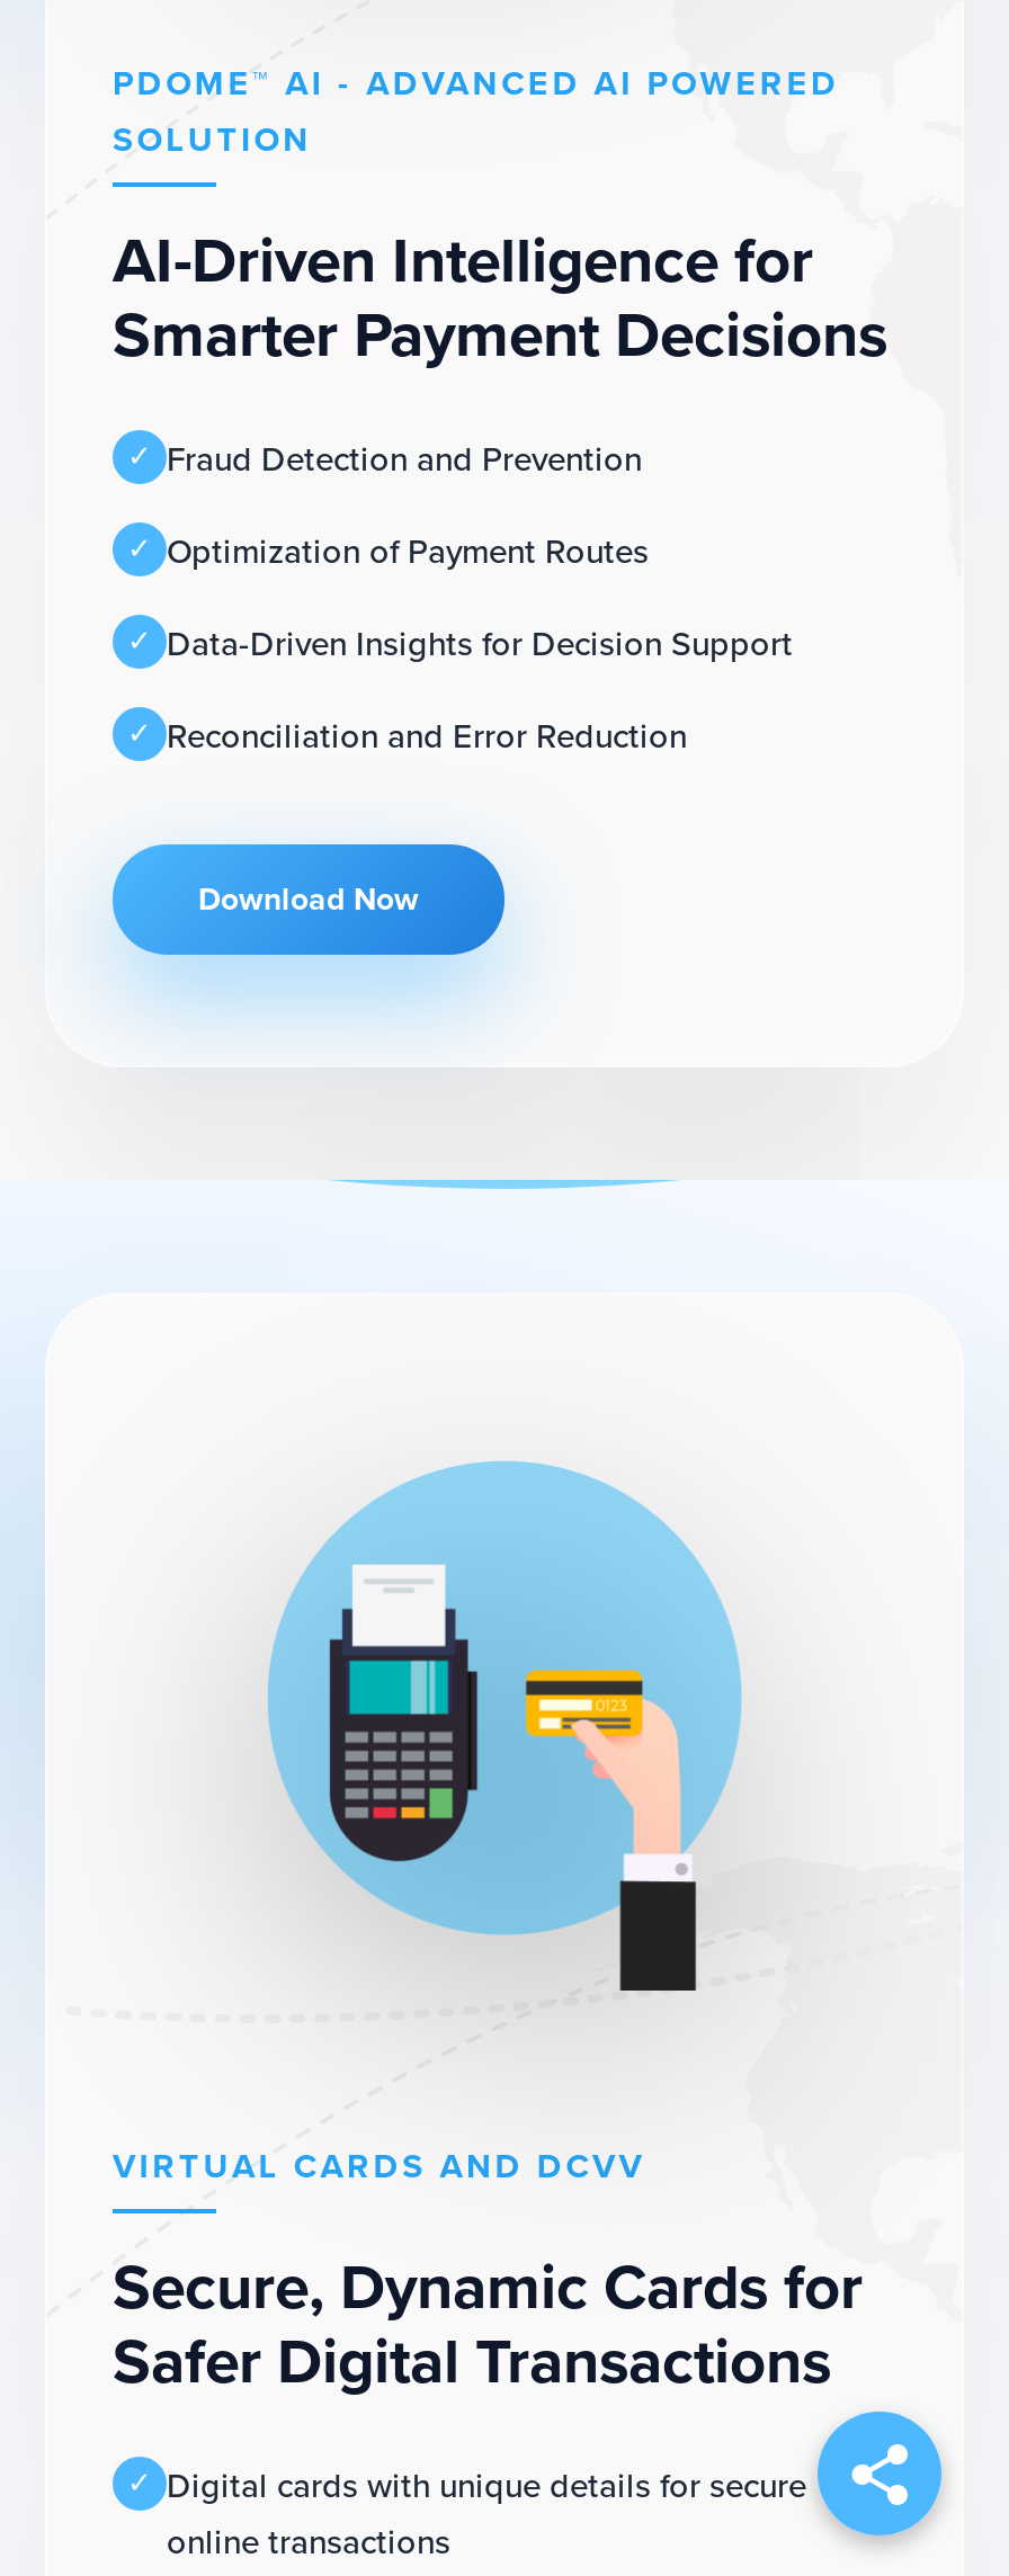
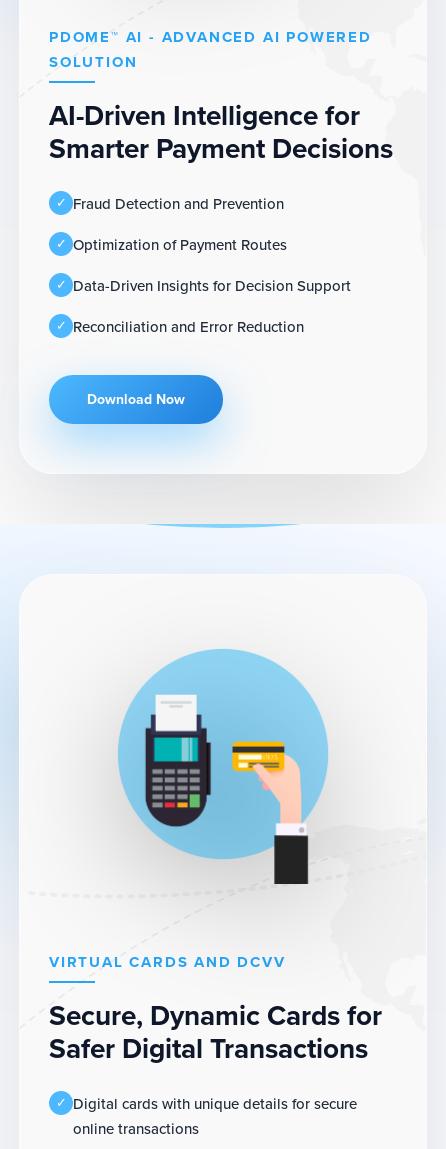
- [image]
